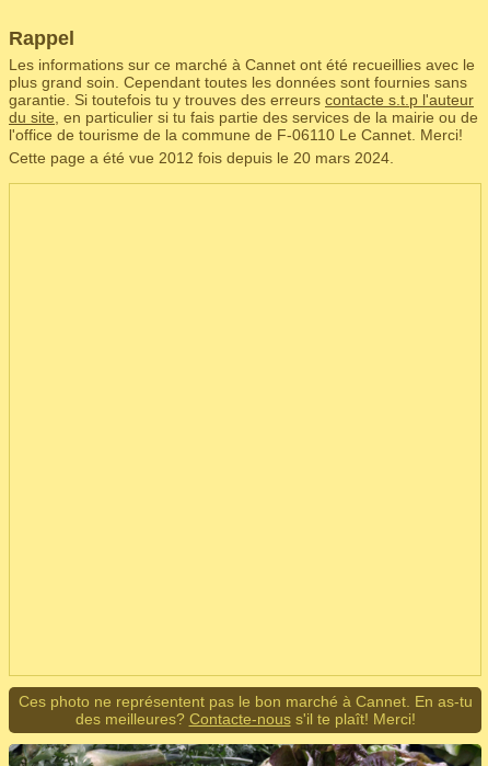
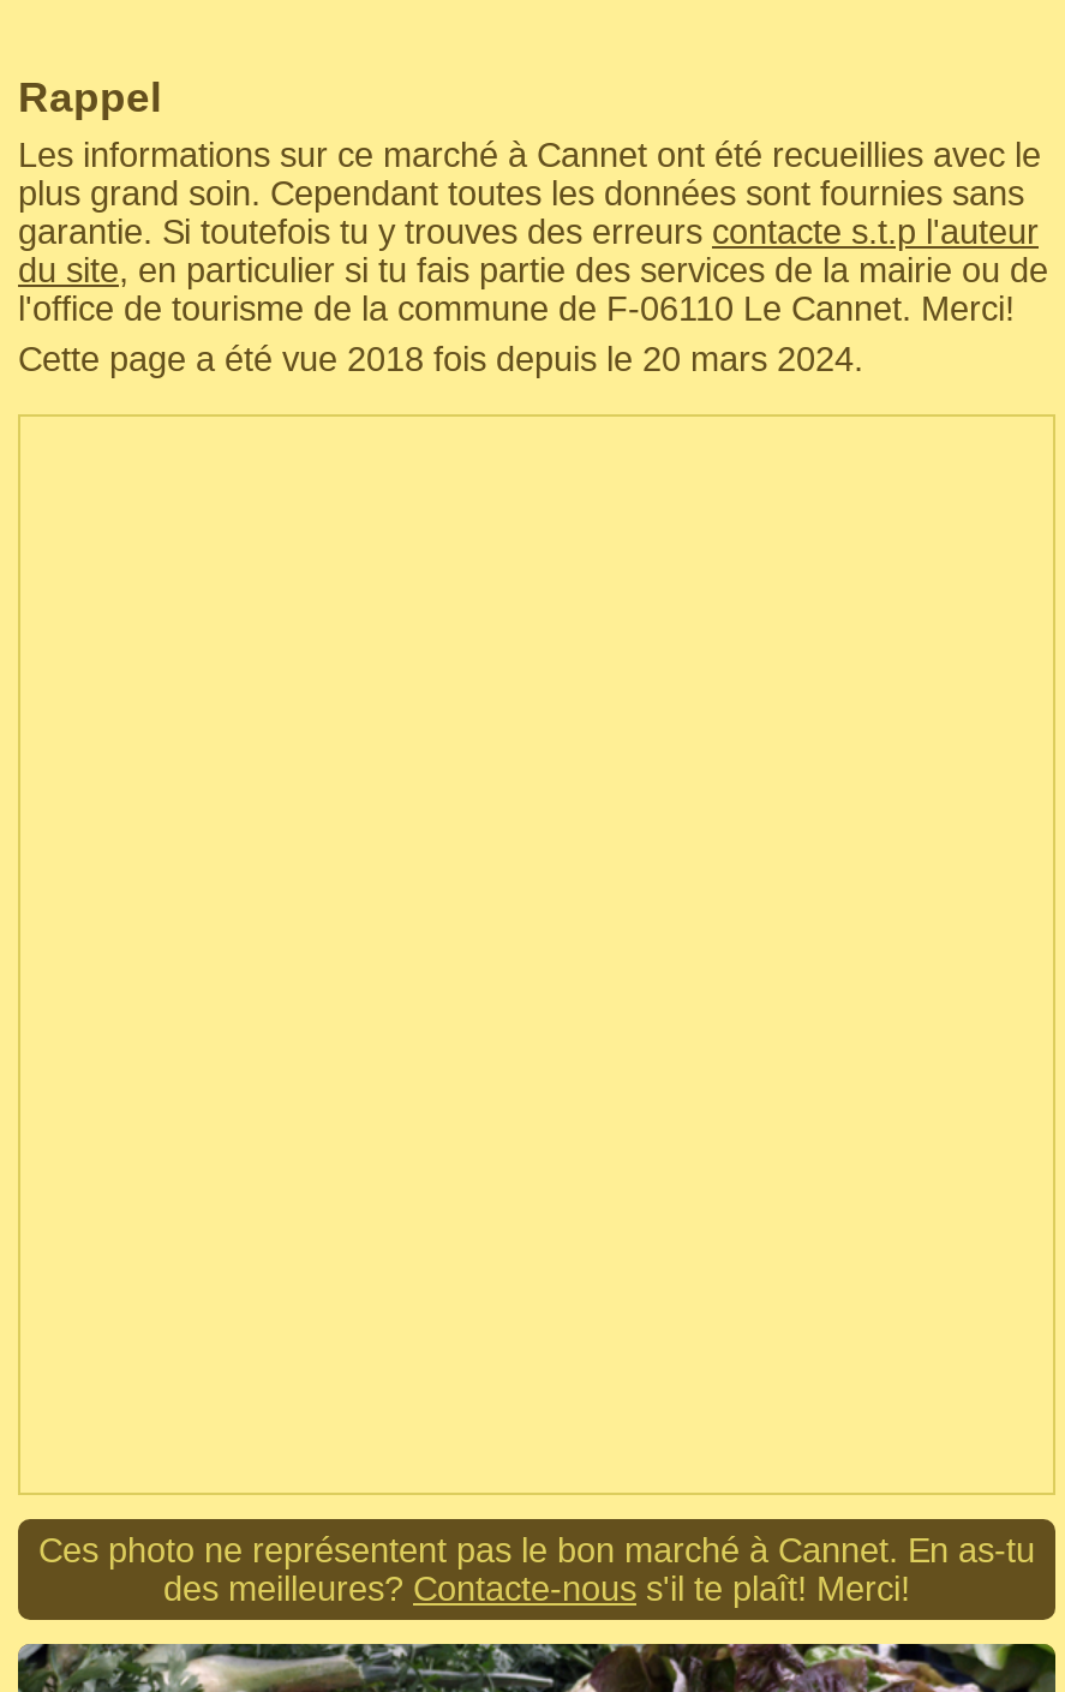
- Cette page a été vue 2012 fois depuis le 20 mars 2024.
+ Cette page a été vue 2018 fois depuis le 20 mars 2024.
